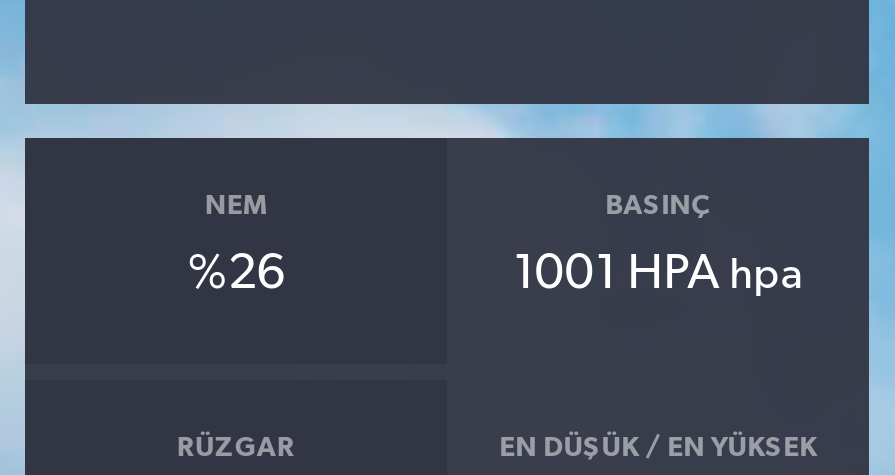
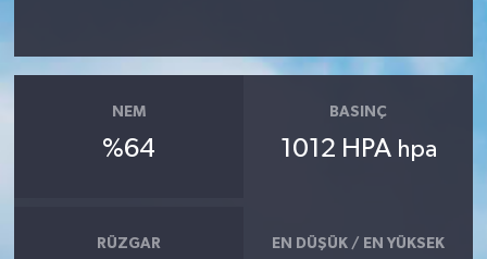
- %26
+ %64

- 1001 HPA hpa
+ 1012 HPA hpa
